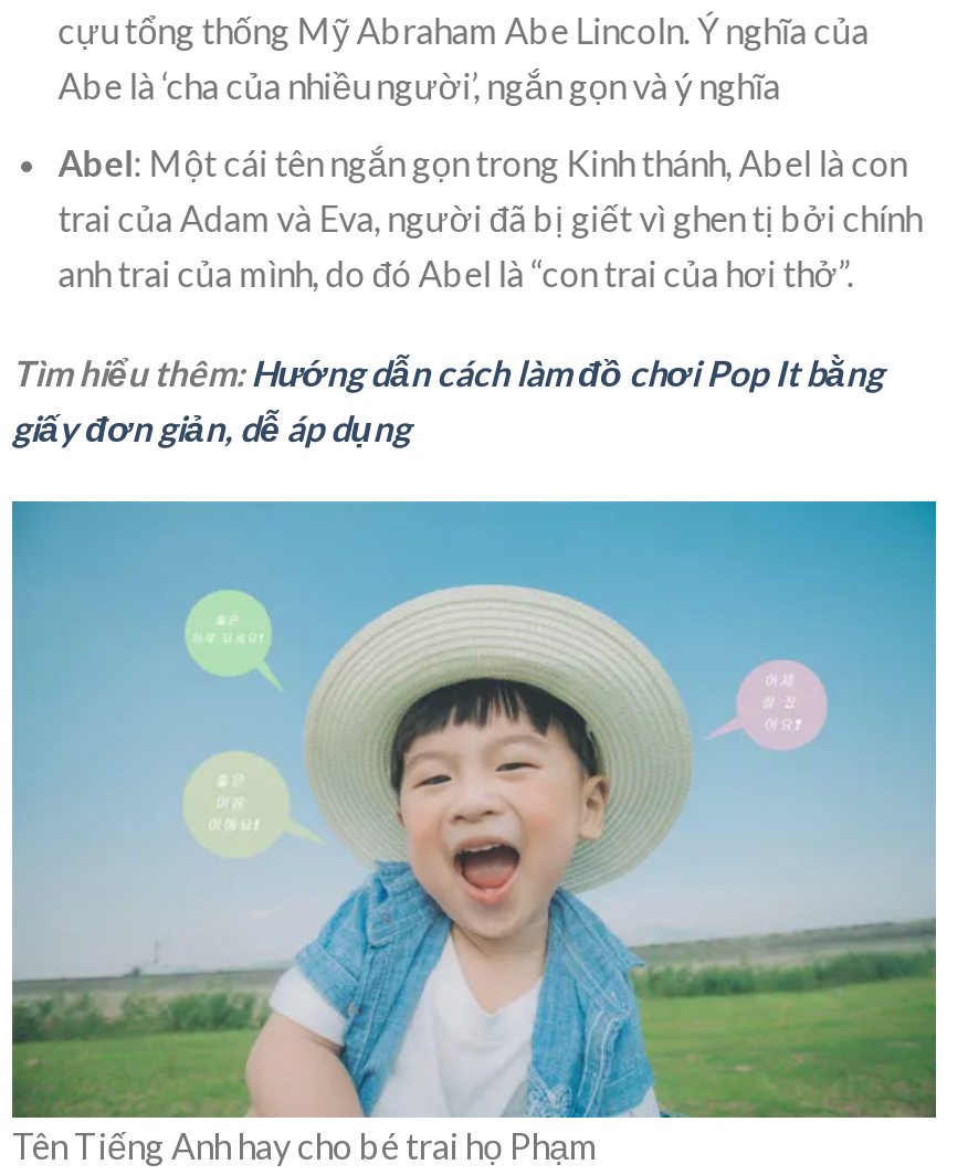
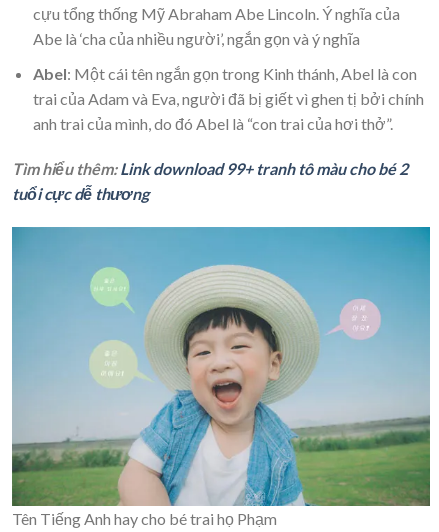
- Tìm hiểu thêm: Hướng dẫn cách làm đồ chơi Pop It bằng
- giấy đơn giản, dễ áp dụng
+ Tìm hiểu thêm: Link download 99+ tranh tô màu cho bé 2
+ tuổi cực dễ thương
